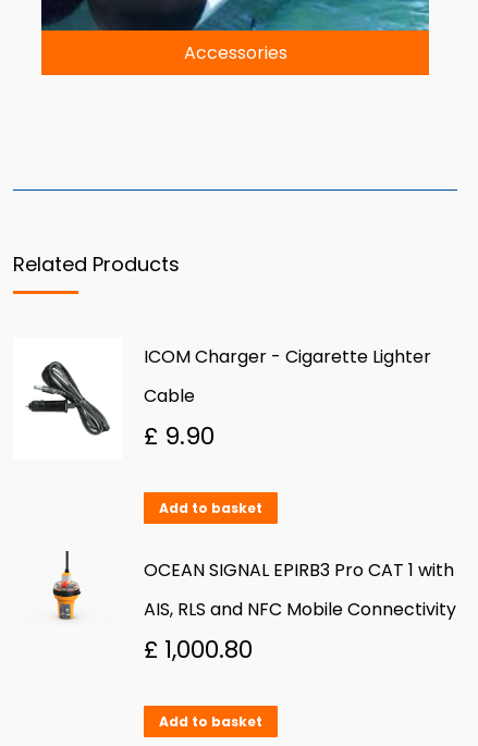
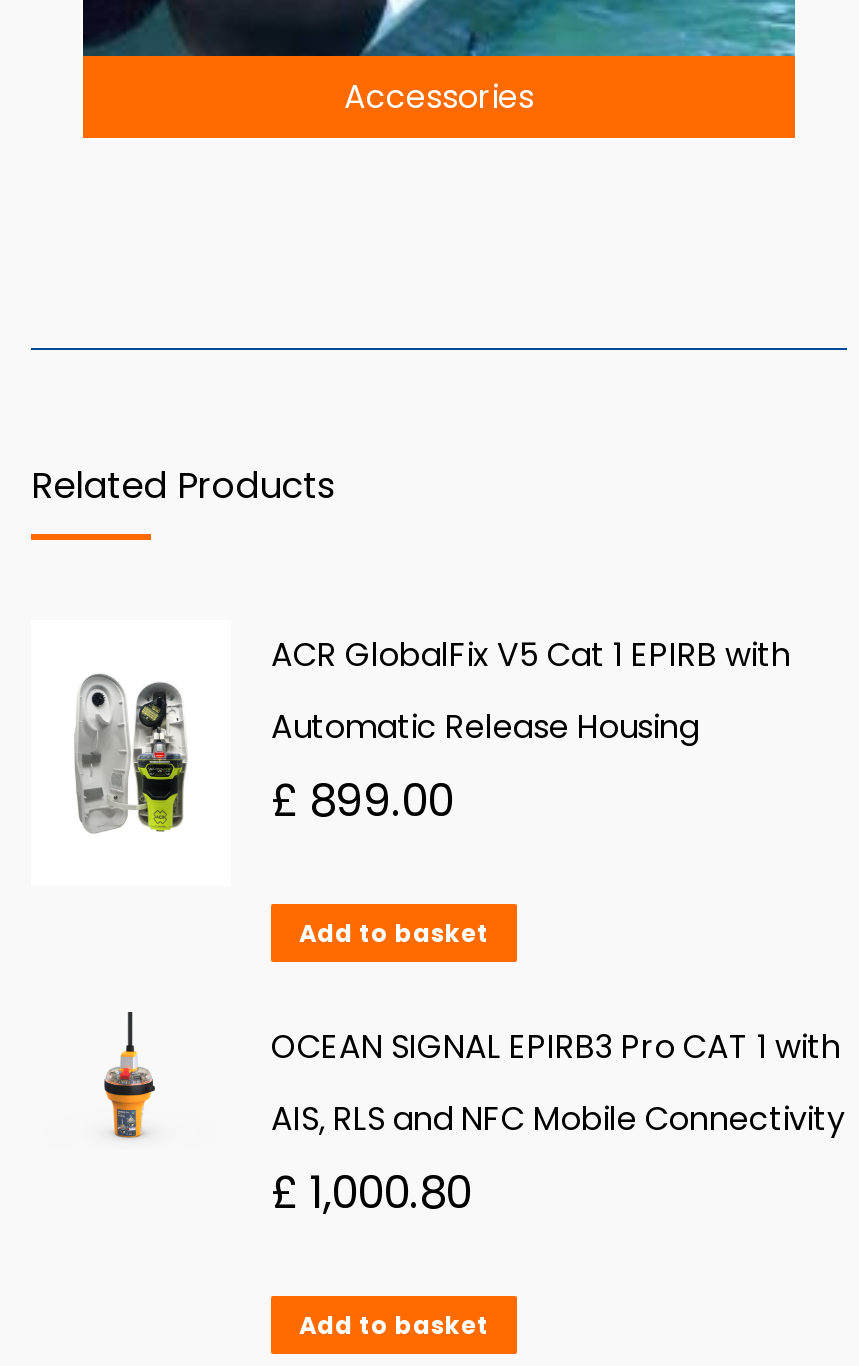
- [image]
- ICOM Charger - Cigarette Lighter
+ [image]
+ ACR GlobalFix V5 Cat 1 EPIRB with

- Cable
- £ 9.90
+ Automatic Release Housing
+ £ 899.00
